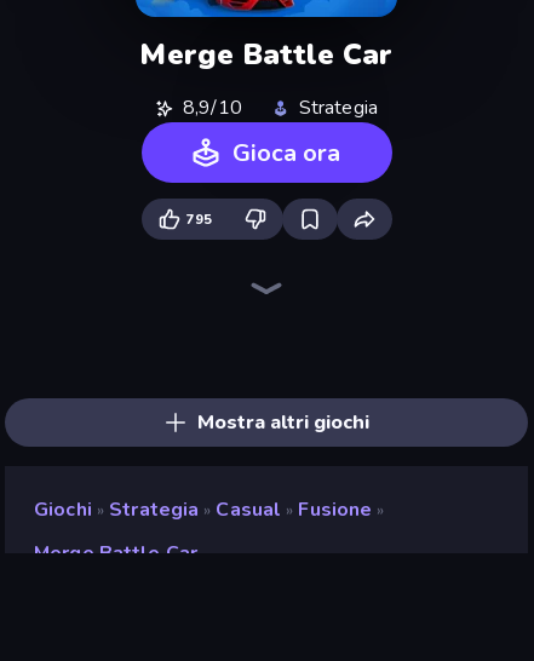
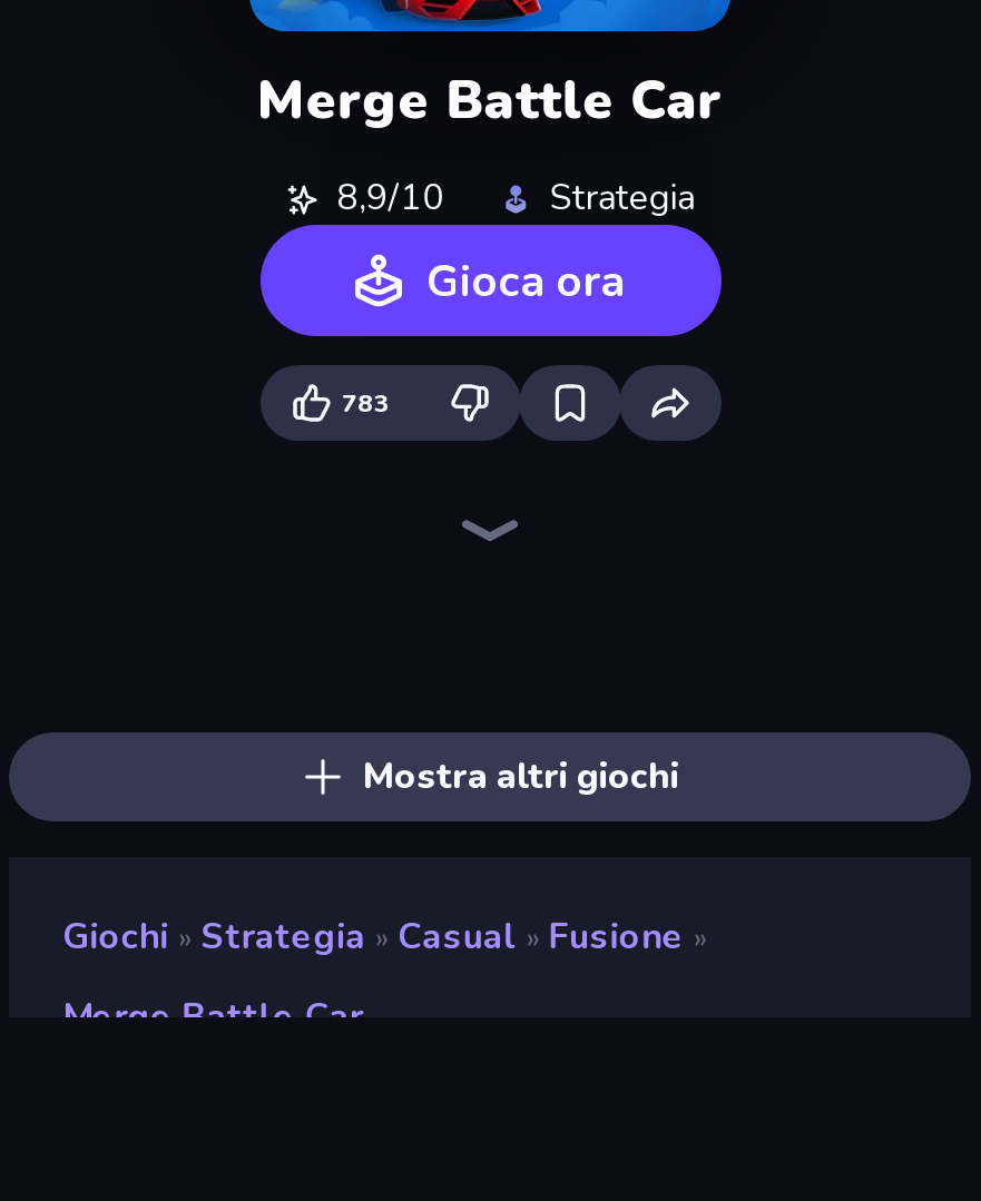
- 795
+ 783
